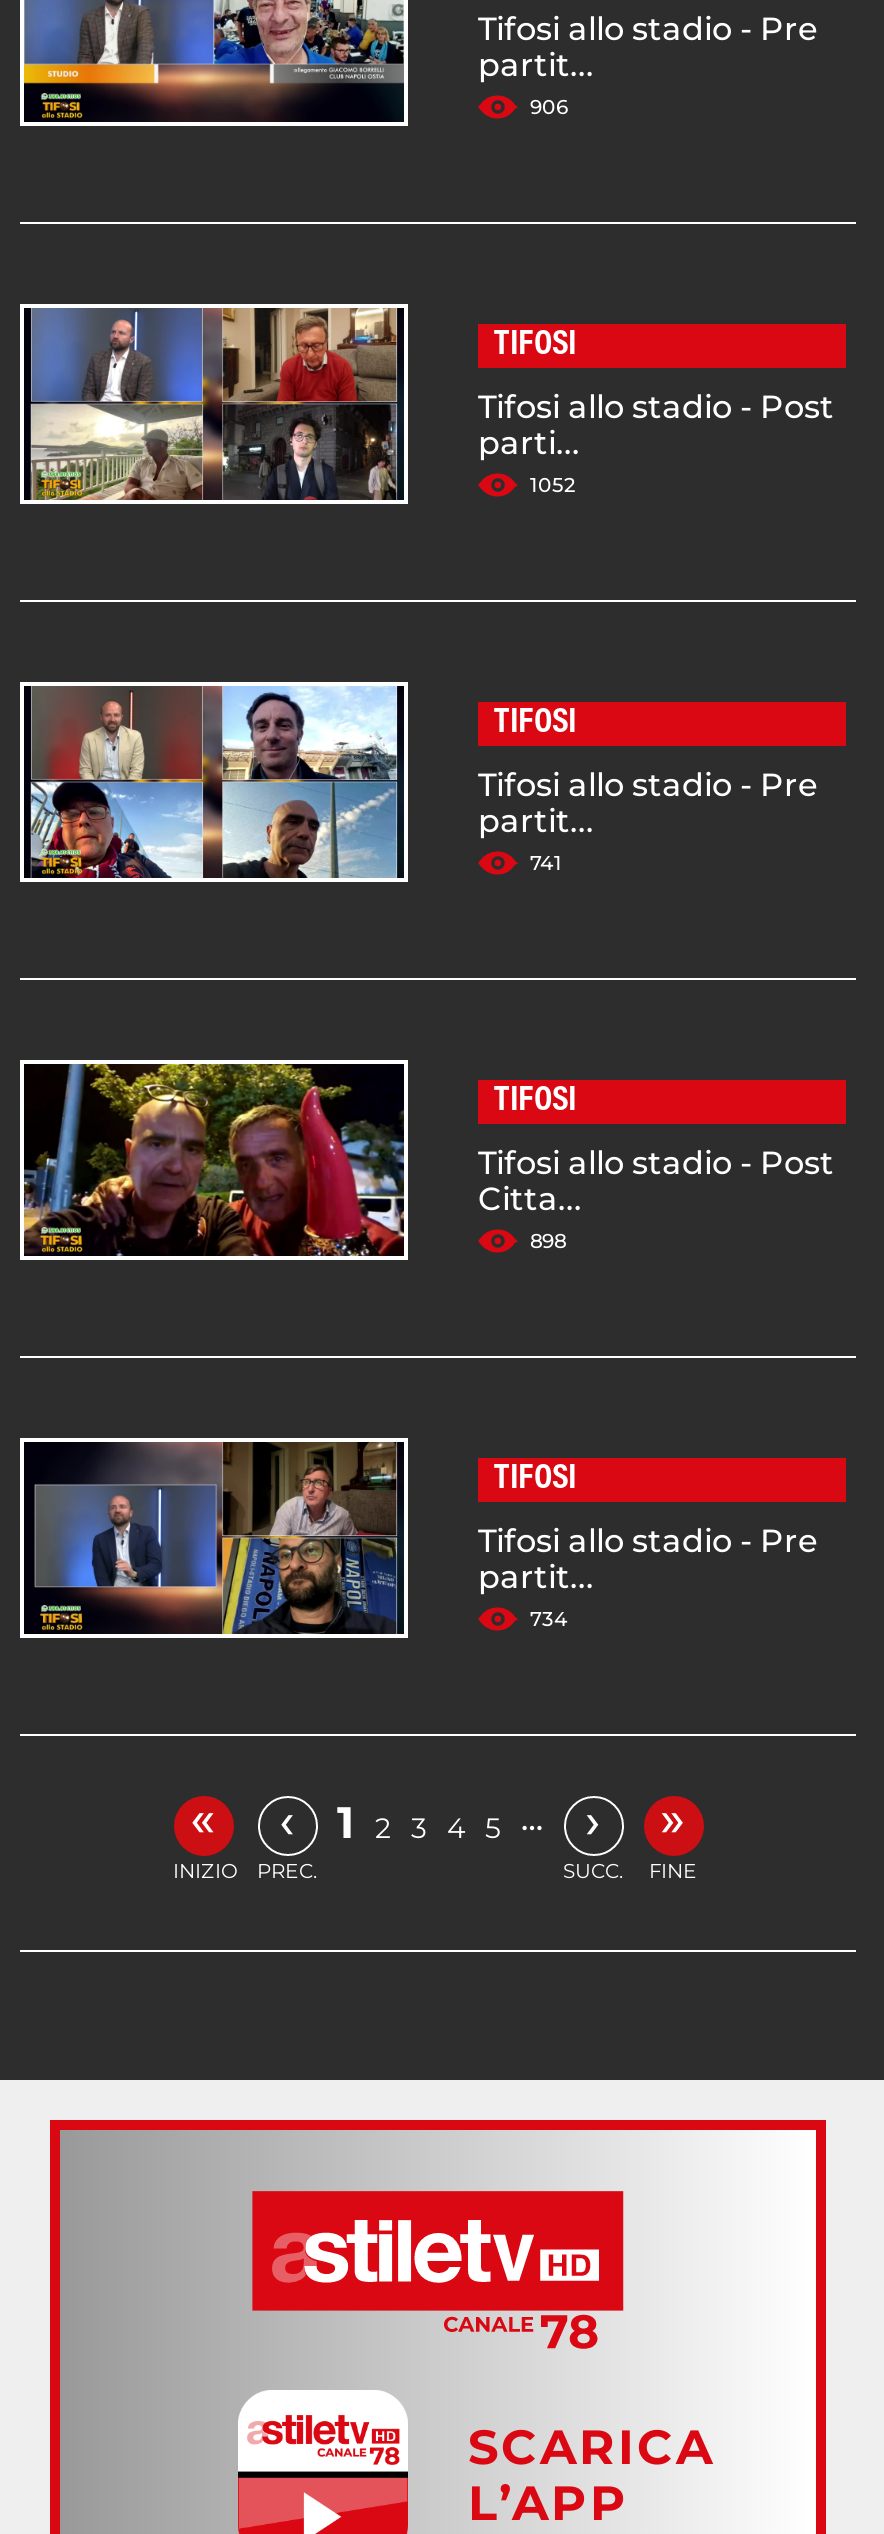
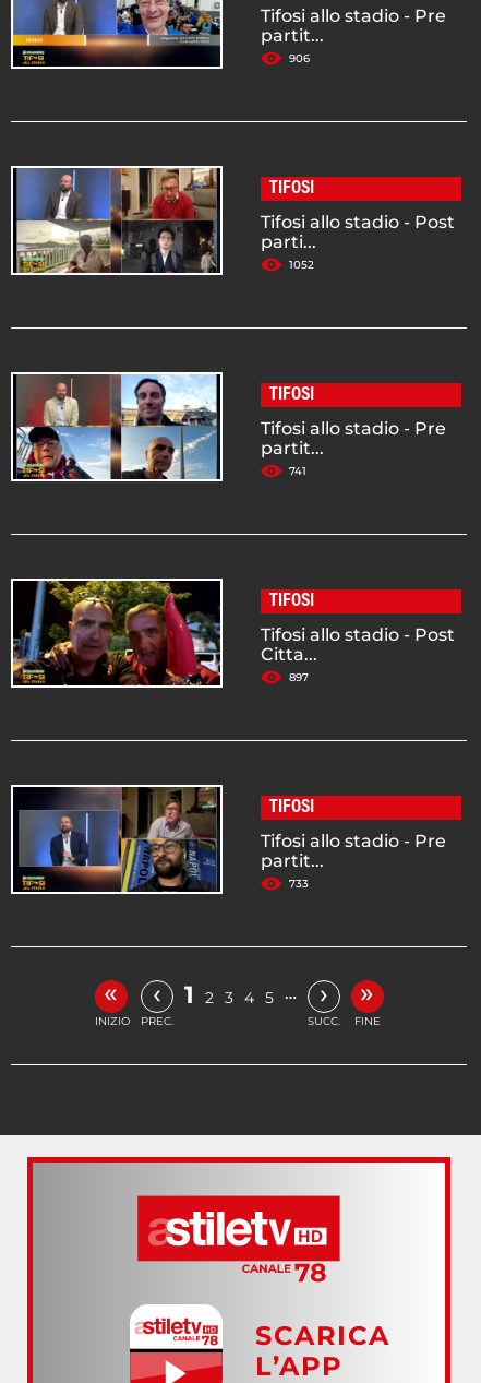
- 898
+ 897

- 734
+ 733
